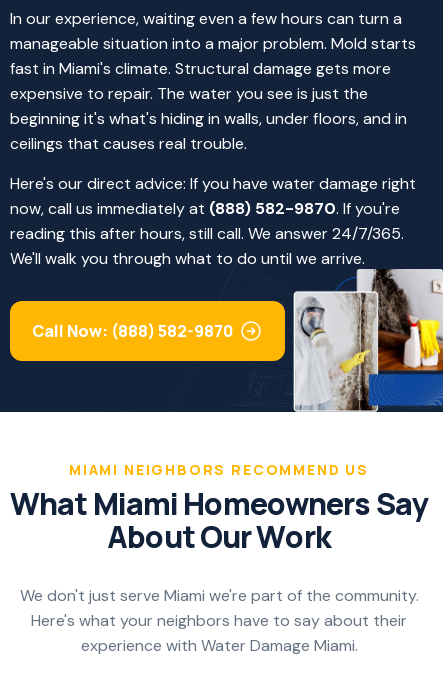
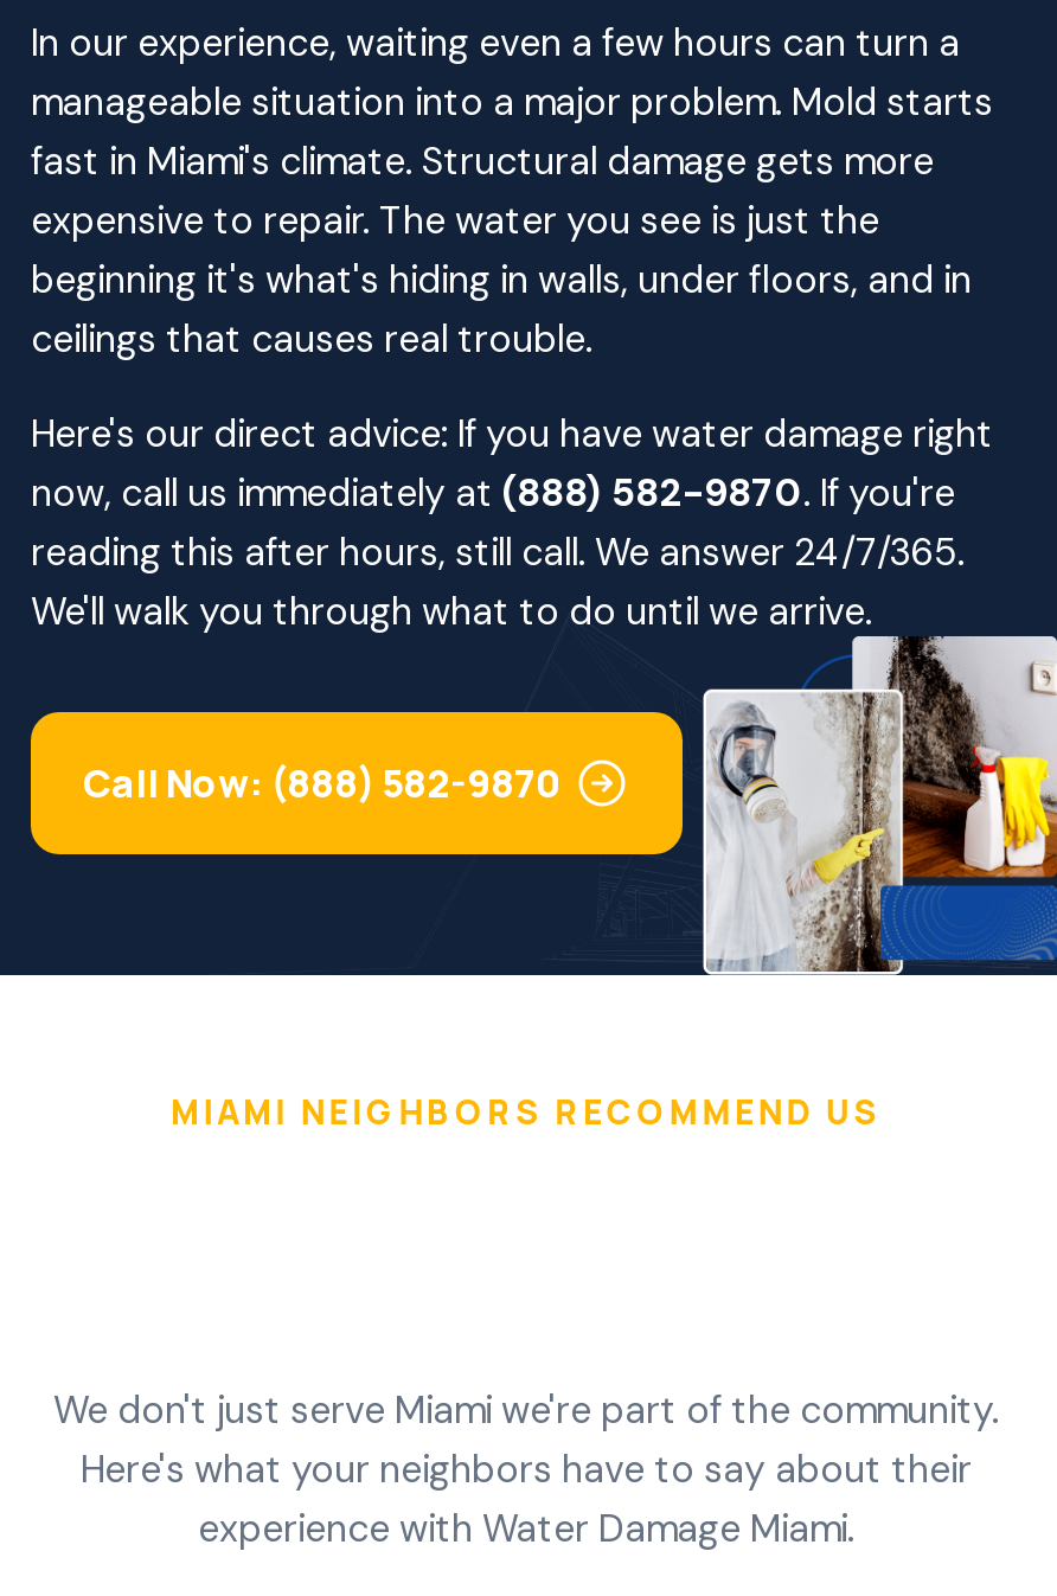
- What Miam i Homeowners Say
- About Our Work
